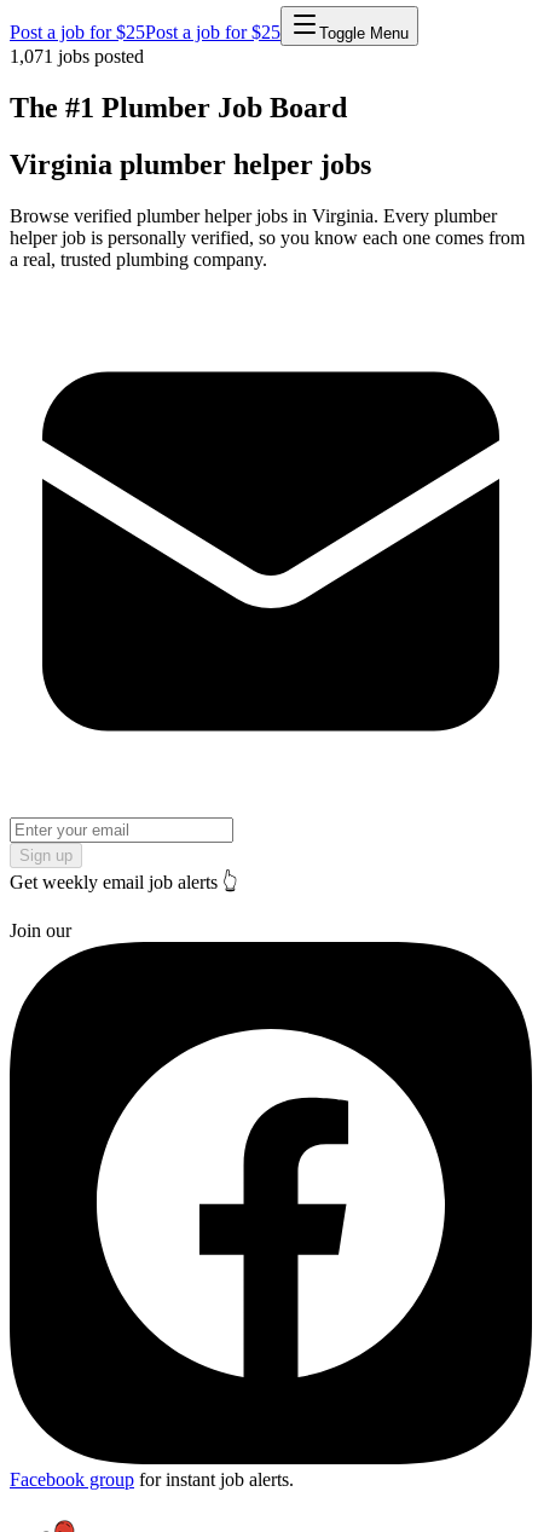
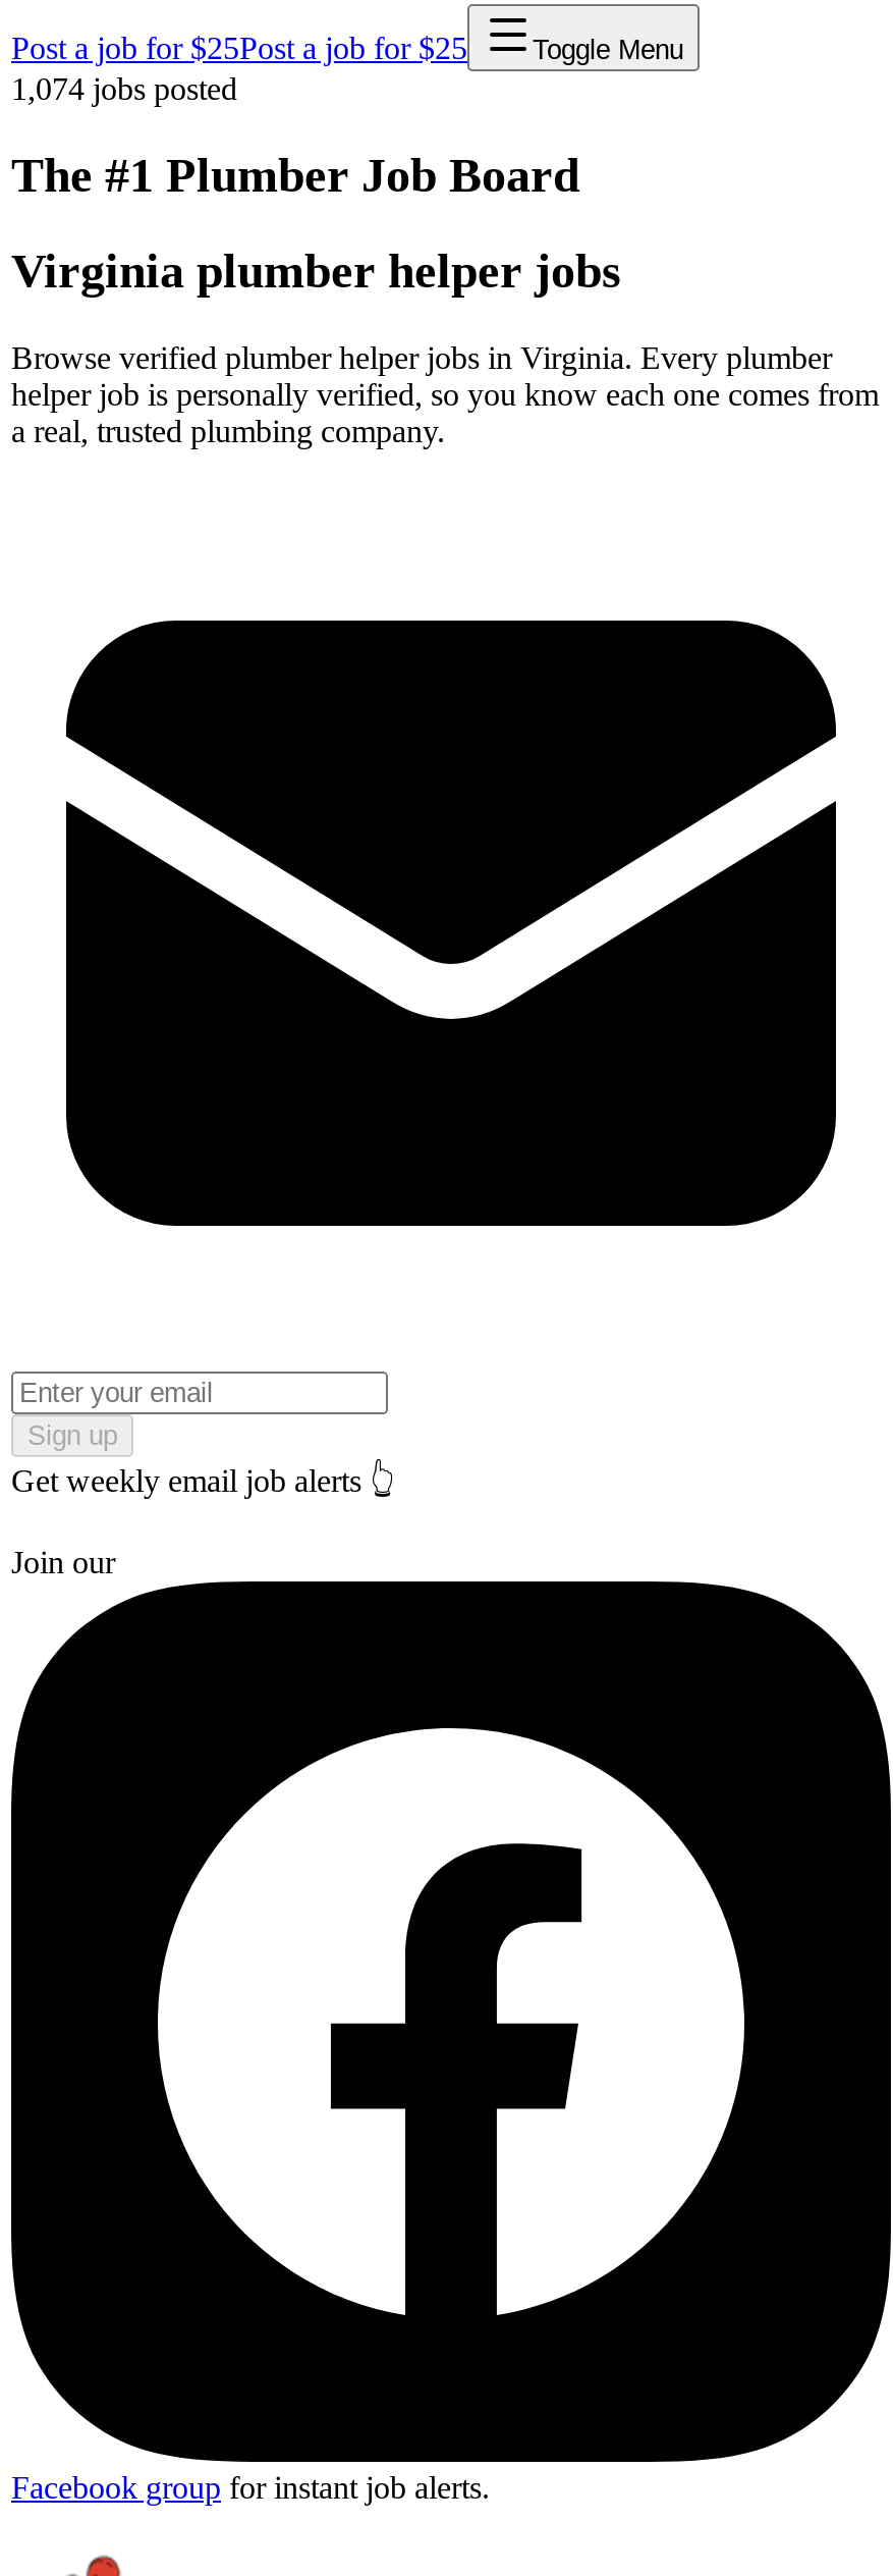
- 1,071 jobs posted
+ 1,074 jobs posted
